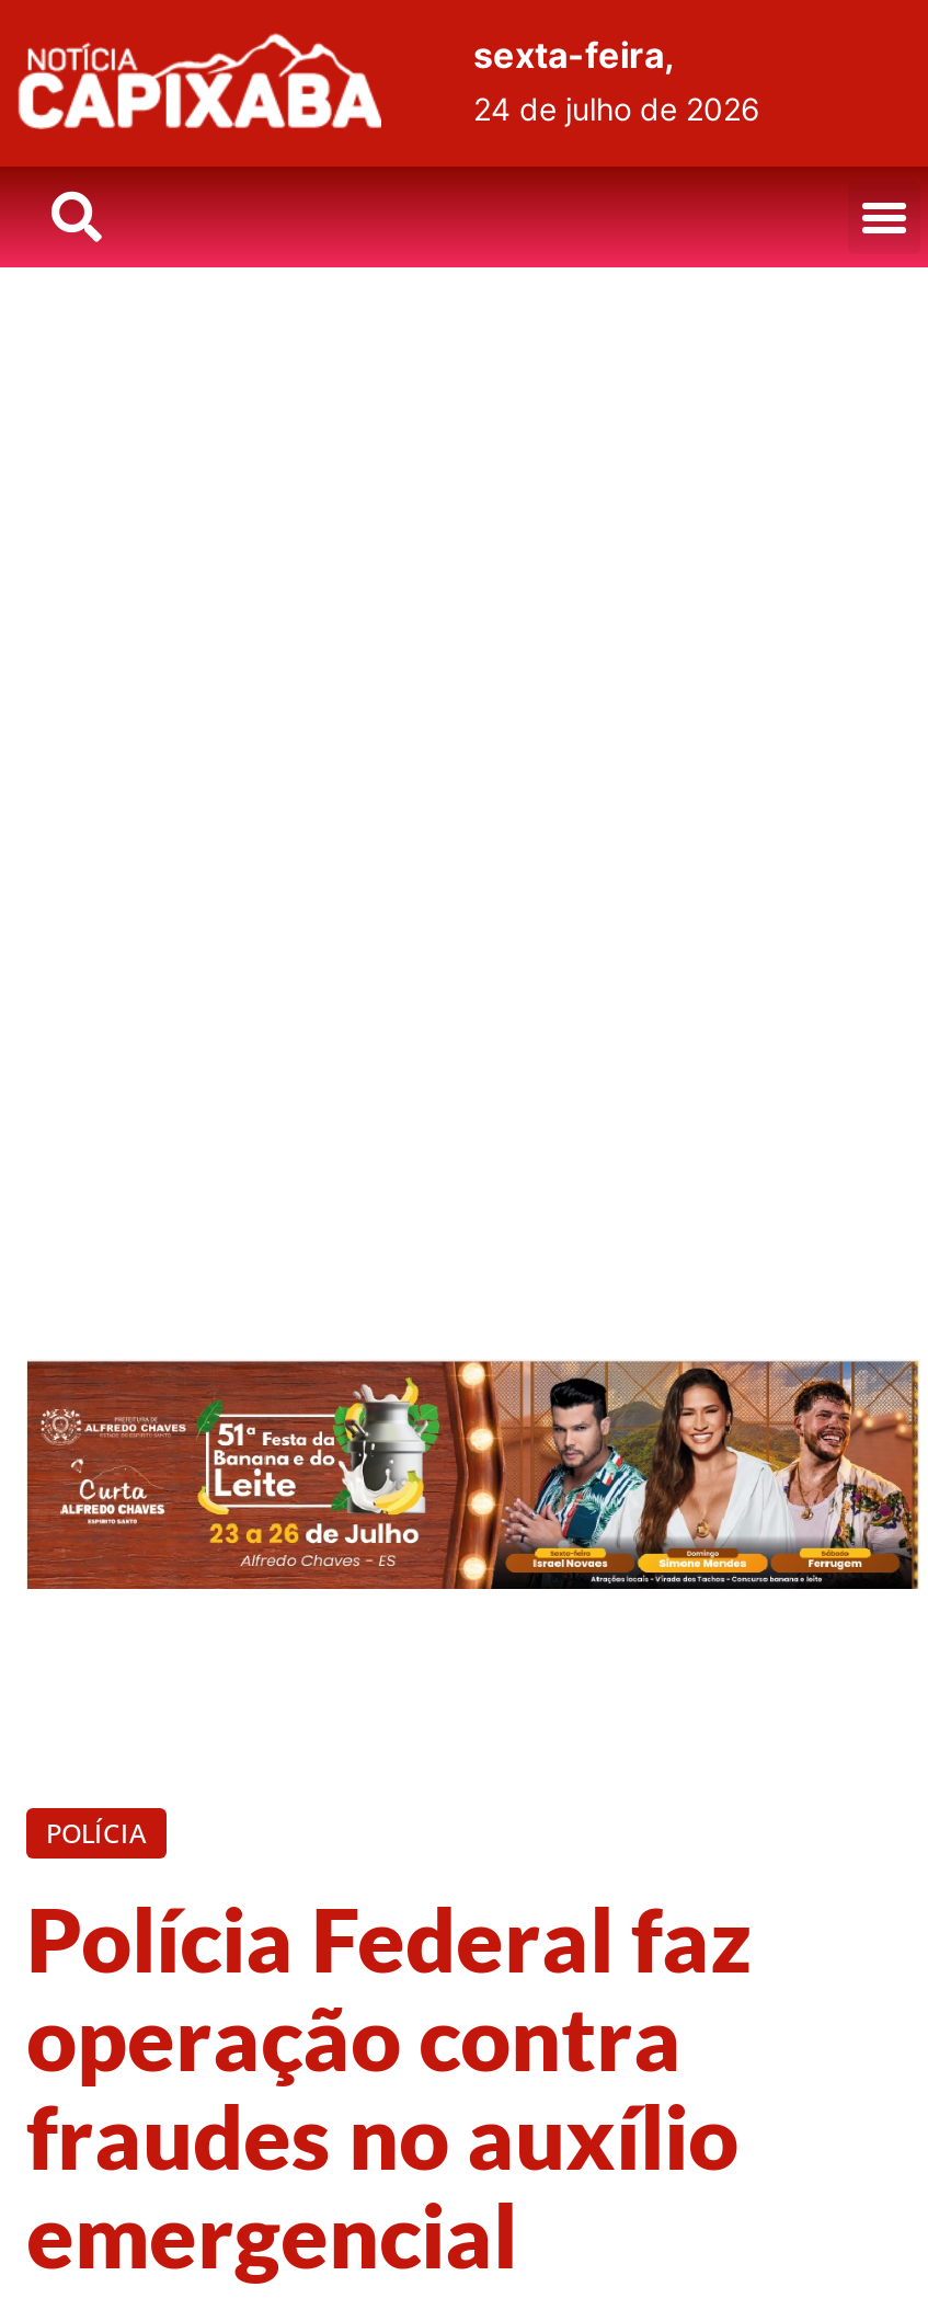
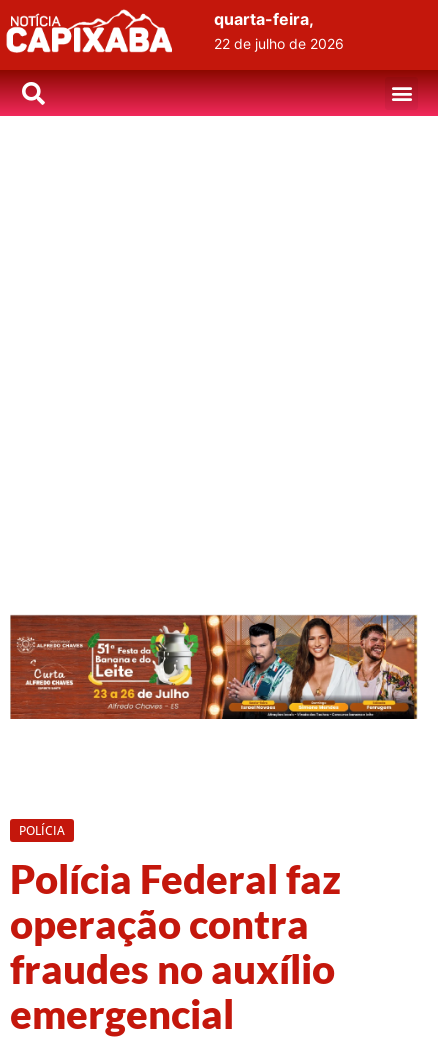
- sexta-feira,
- 24 de julho de 2026
+ quarta-feira,
+ 22 de julho de 2026
